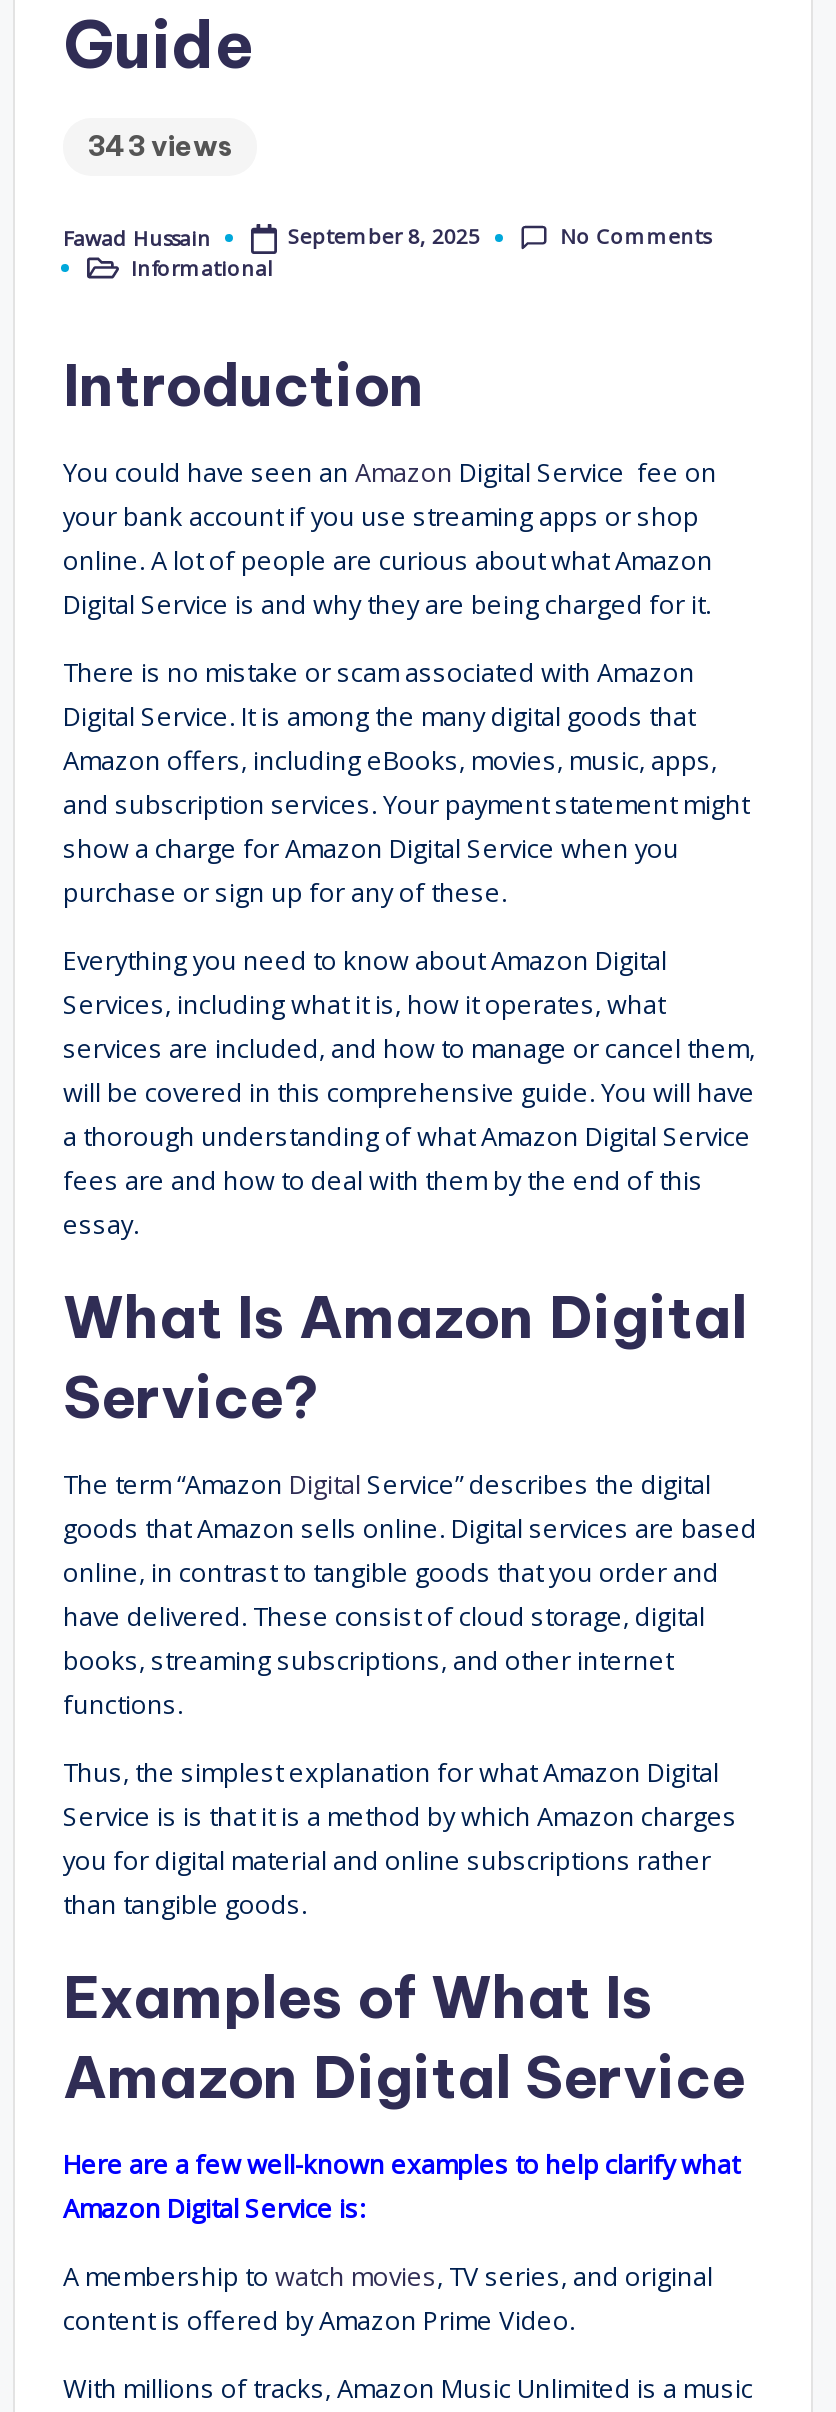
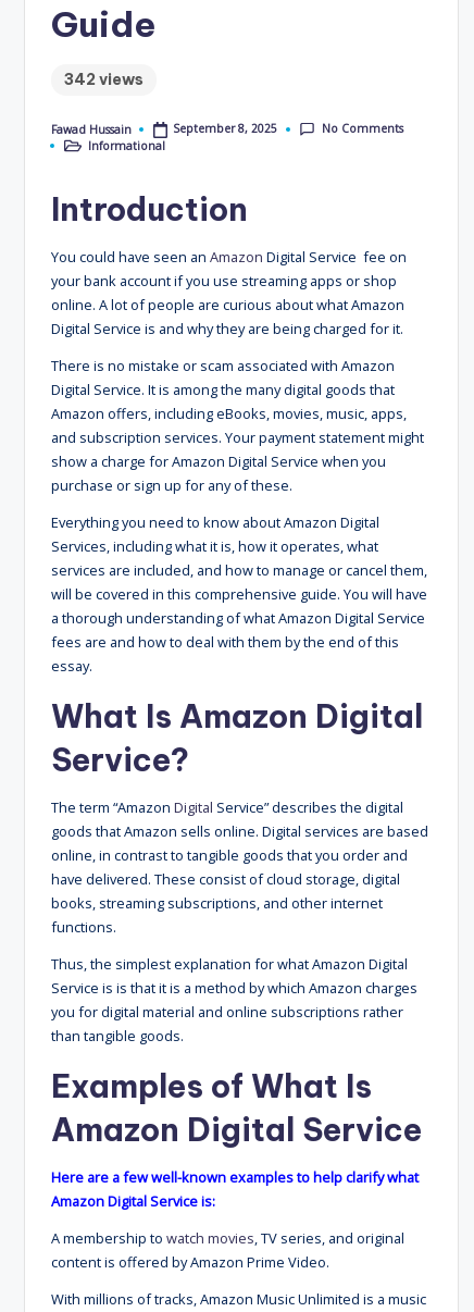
- 343 views
+ 342 views
